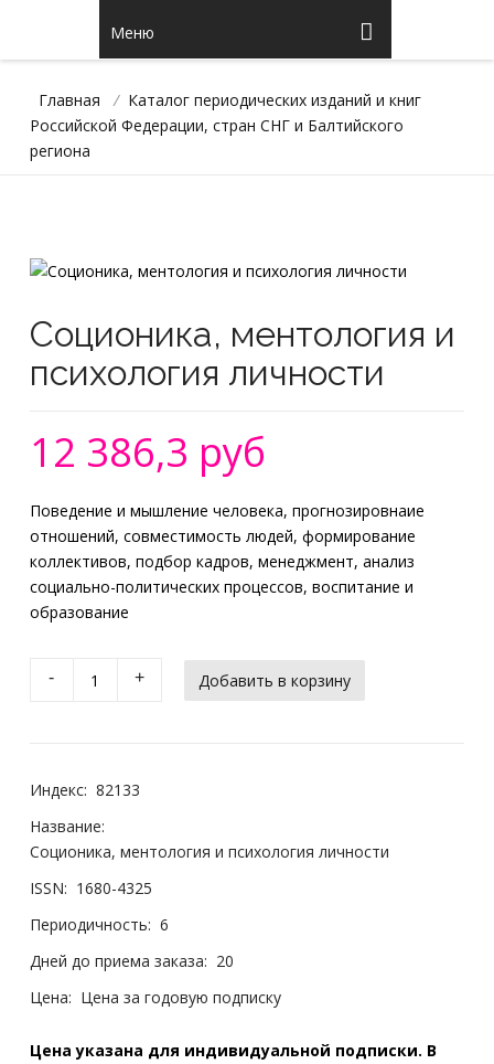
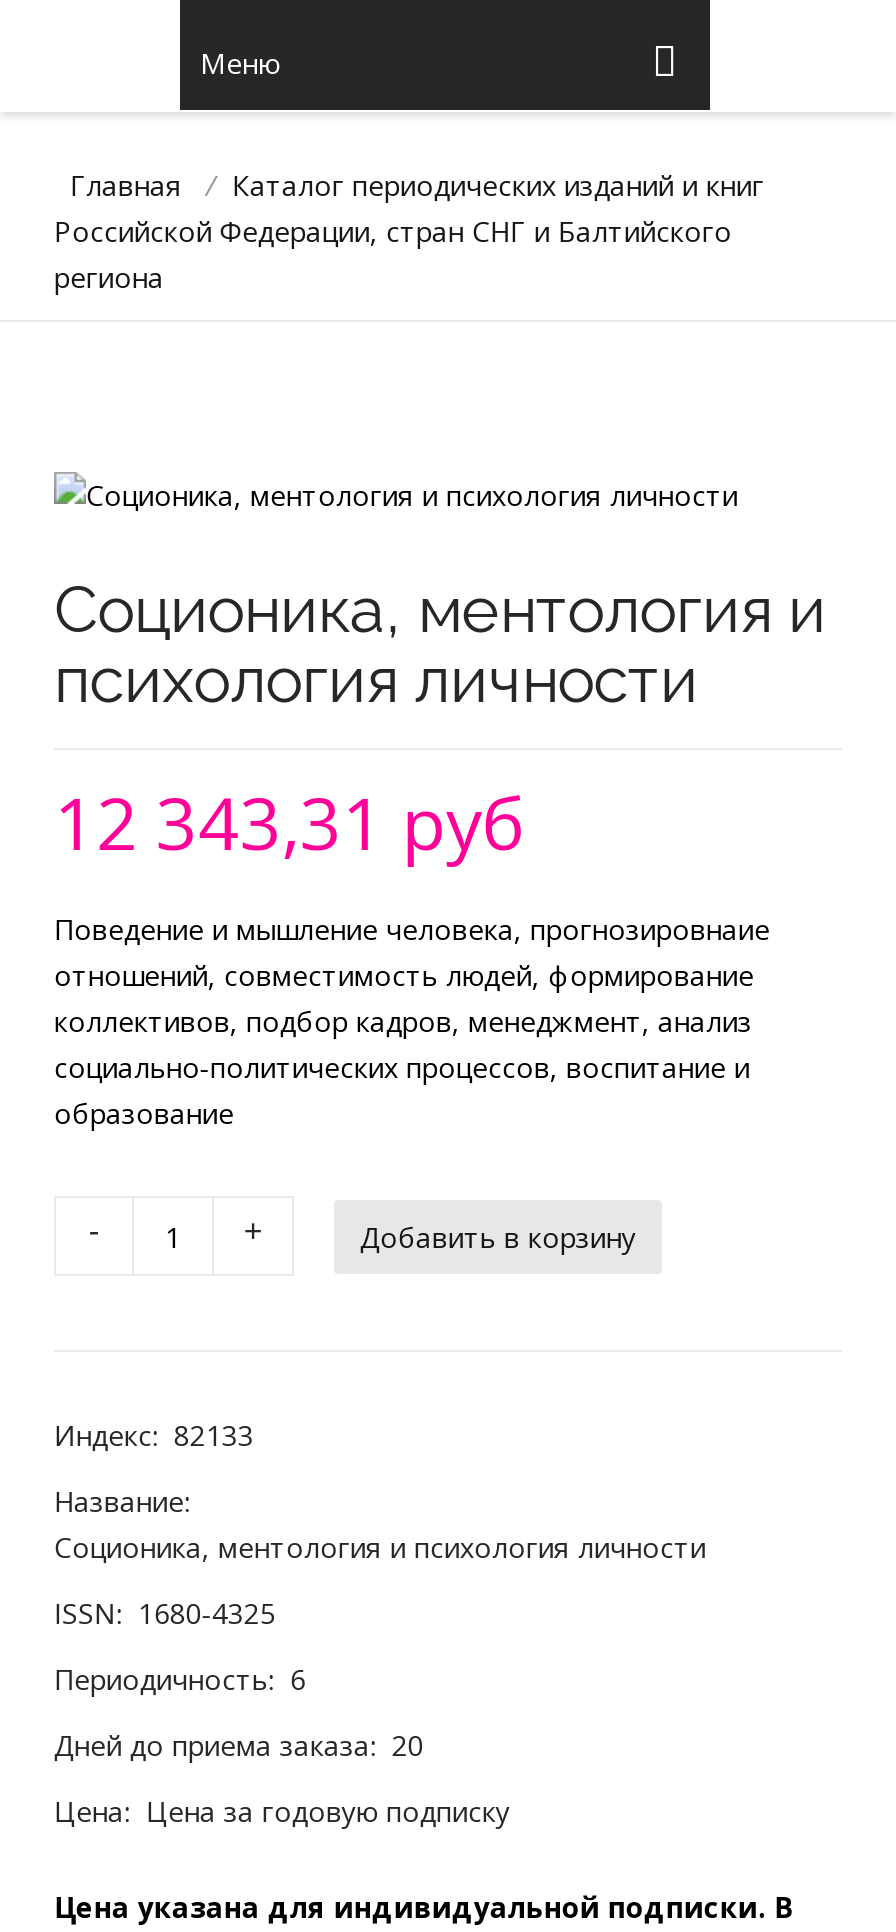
- 12 386,3 руб
+ 12 343,31 руб
